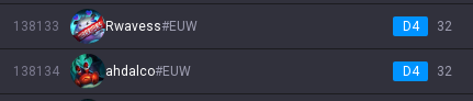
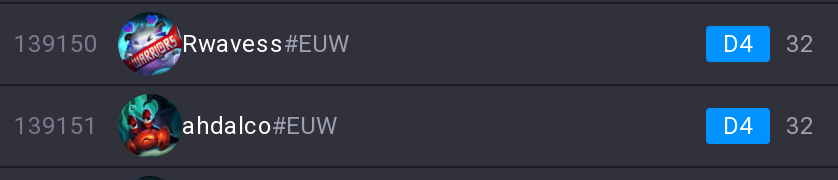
- 138133
+ 139150

- 138134
+ 139151
